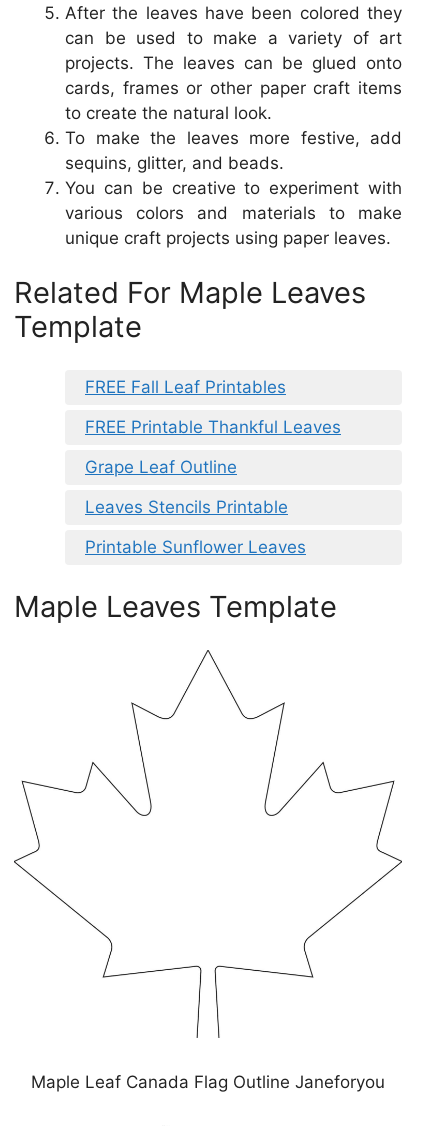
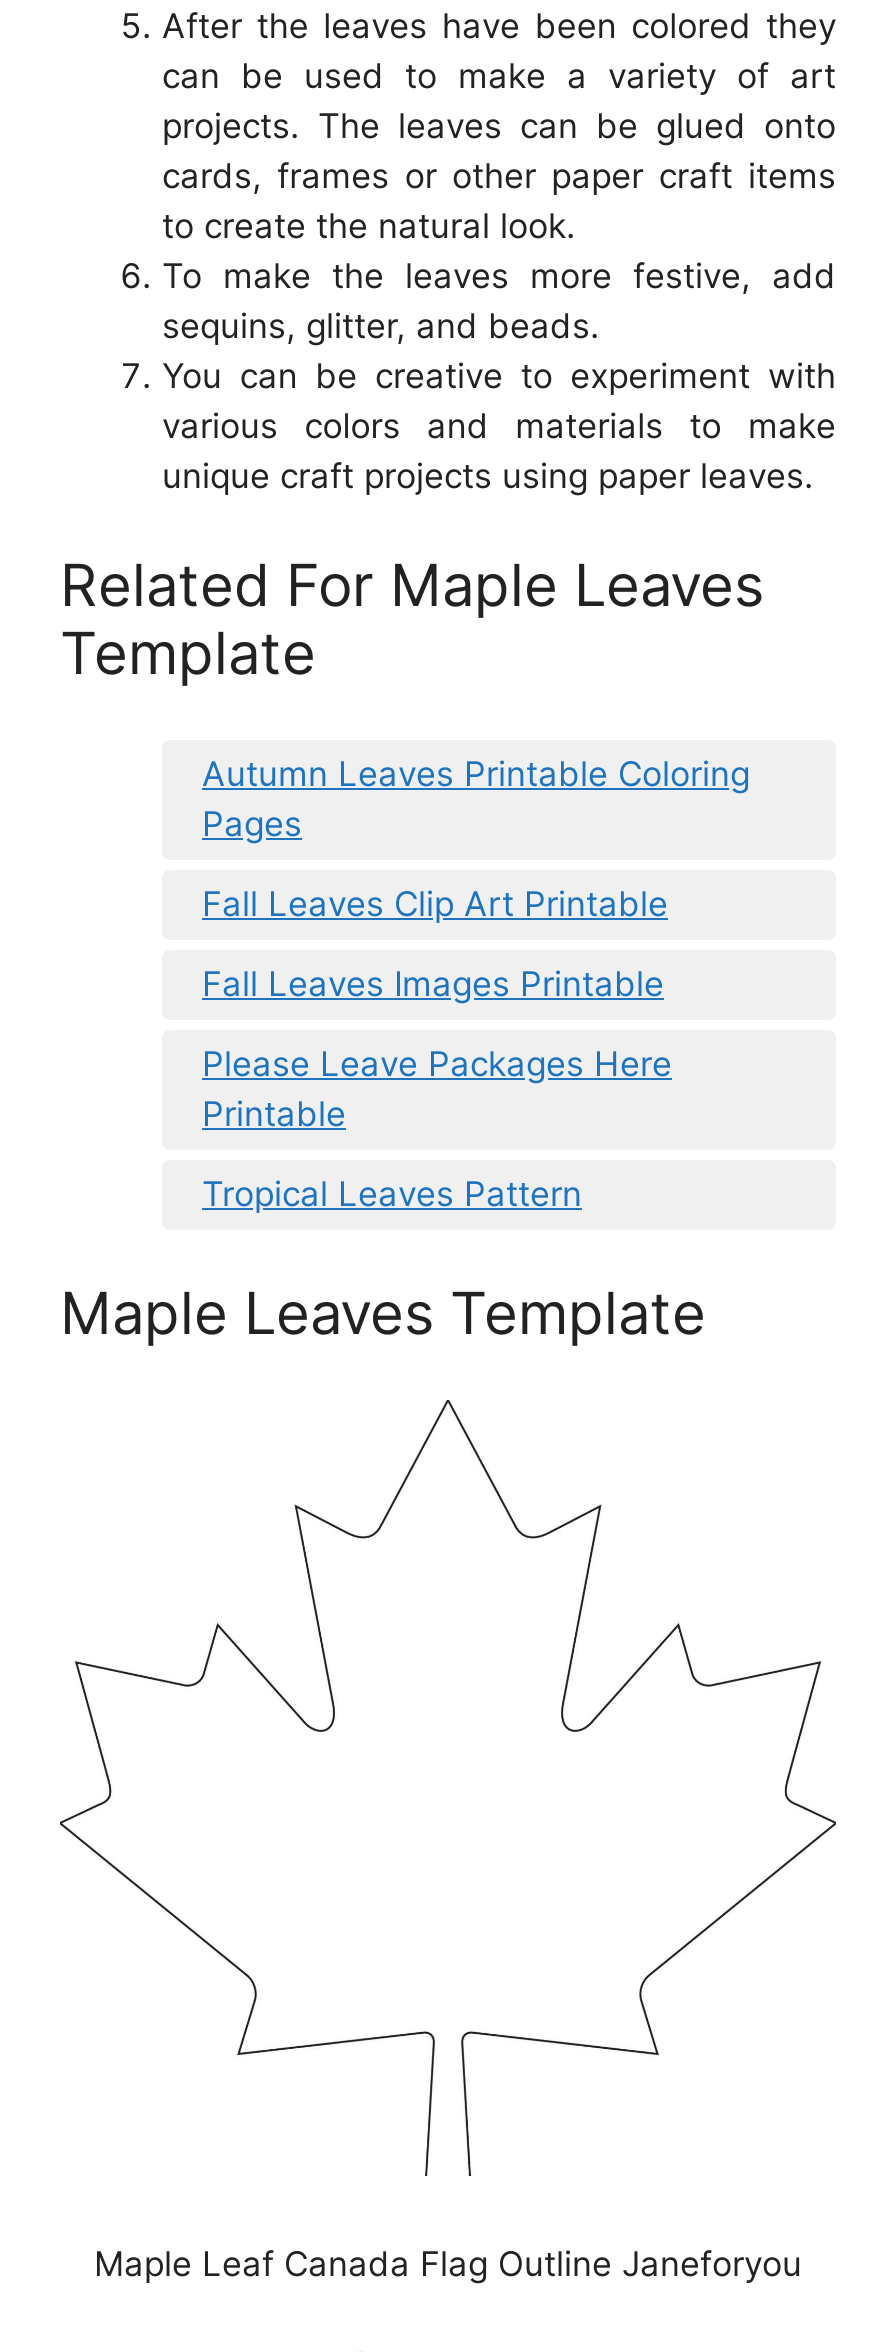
- FREE Fall Leaf Printables
+ Autumn Leaves Printable Coloring
+ Pages

- FREE Printable Thankful Leaves
+ Fall Leaves Clip Art Printable

- Grape Leaf Outline
+ Fall Leaves Images Printable

- Leaves Stencils Printable
+ Please Leave Packages Here
+ Printable

- Printable Sunflower Leaves
+ Tropical Leaves Pattern
